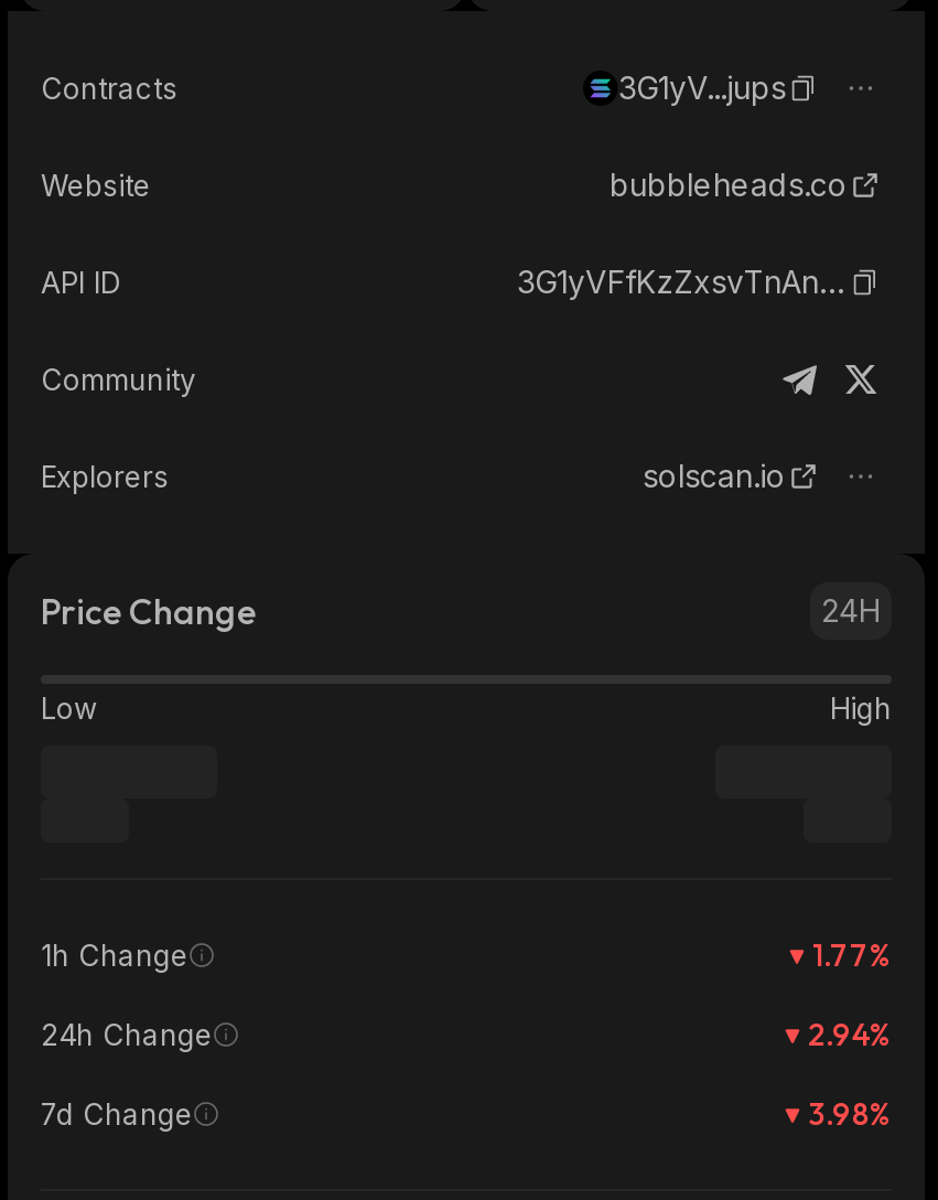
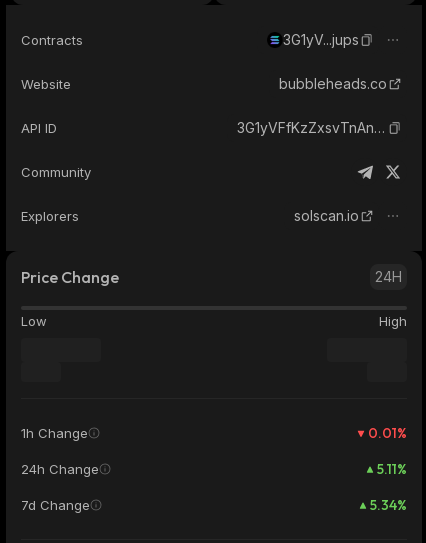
- 1.77%
+ 0.01%

- 2.94%
+ 5.11%

- 3.98%
+ 5.34%
